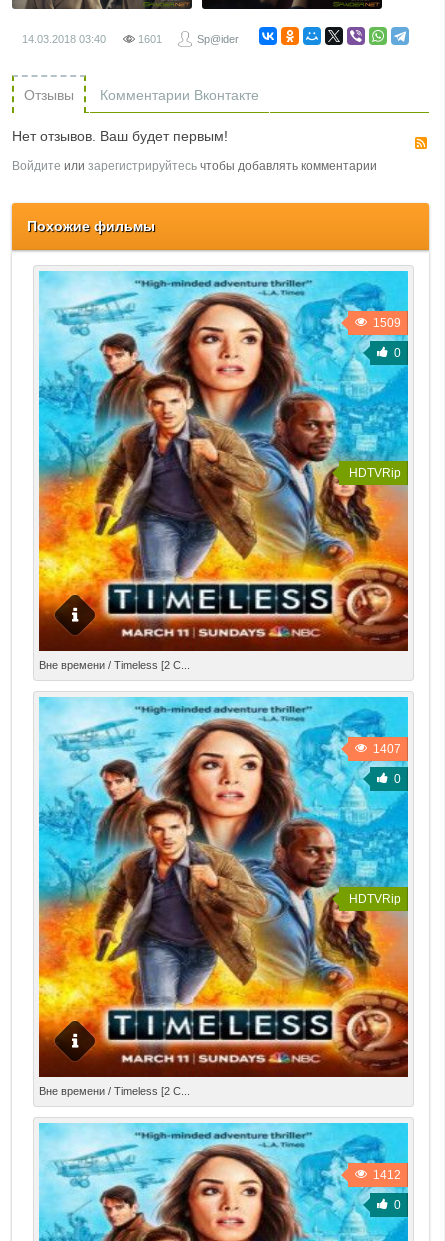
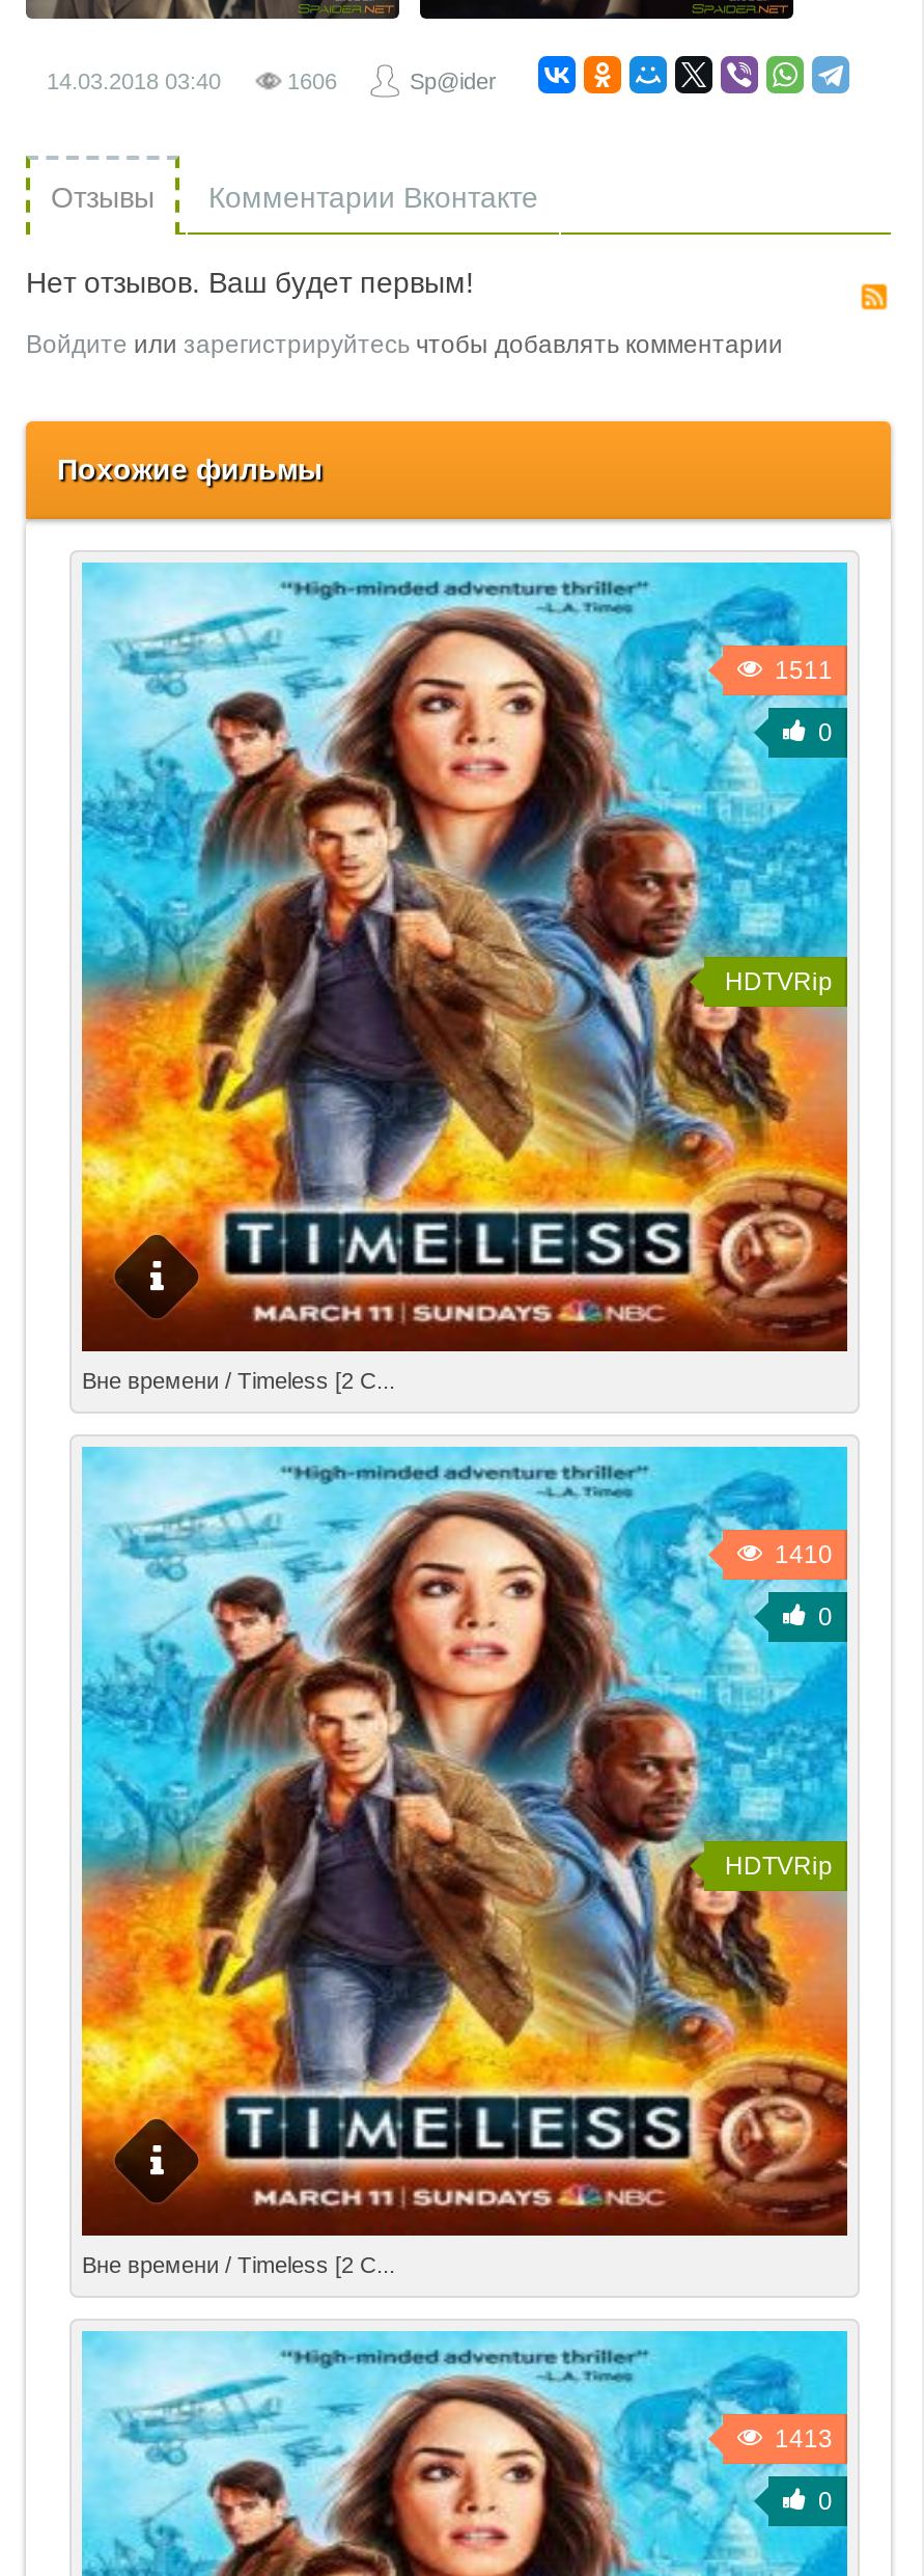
- 1601
+ 1606

- 1509
+ 1511

- 1407
+ 1410

- 1412
+ 1413
